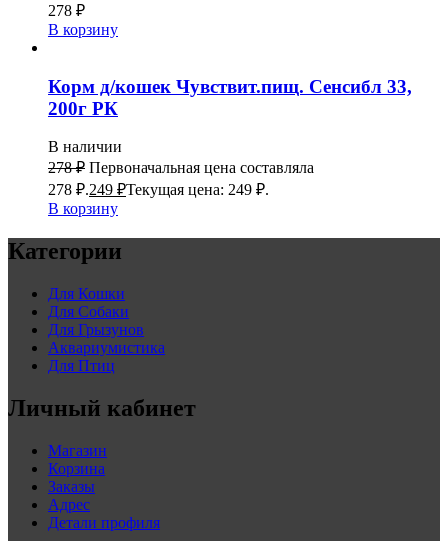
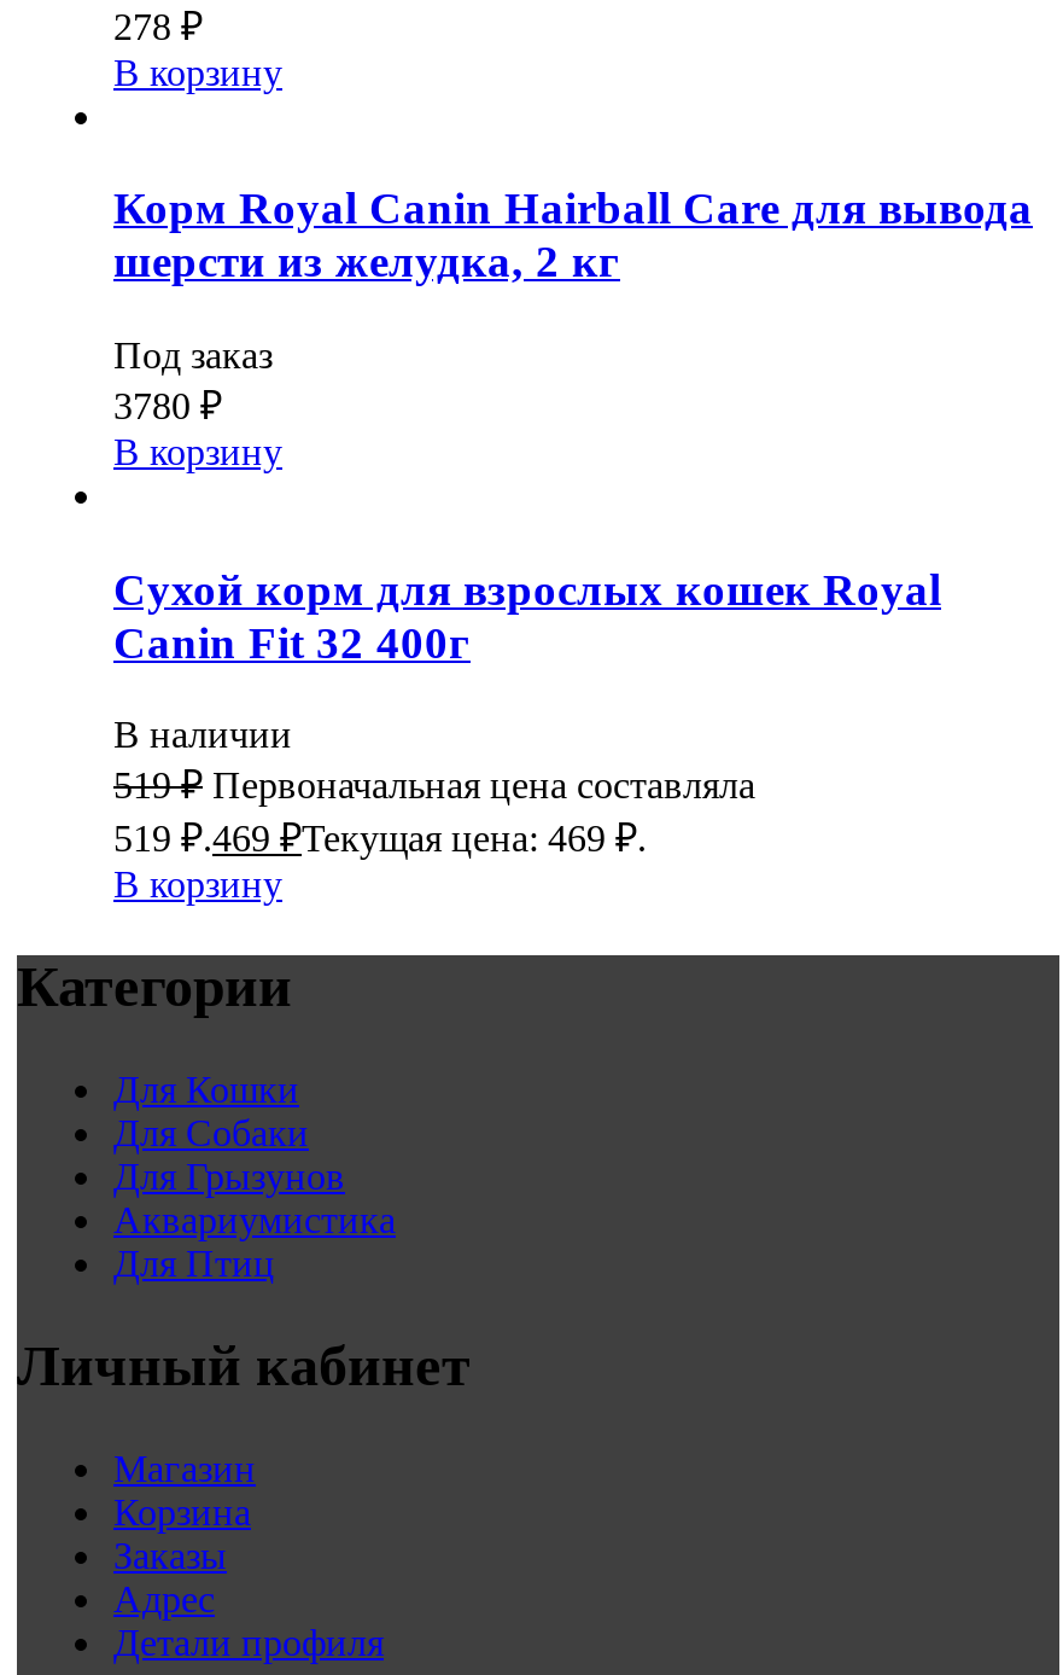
- Корм д/кошек Чувствит.пищ. Сенсибл 33,
- 200г РК
+ Корм Royal Canin Hairball Care для вывода
+ шерсти из желудка, 2 кг
+ Под заказ
+ 3780 ₽
+ В корзину
+ Сухой корм для взрослых кошек Royal
+ Canin Fit 32 400г

- 278₽ Первоначальная цена составляла
+ 519₽ Первоначальная цена составляла

- 278 ₽.249 ₽Текущая цена: 249 ₽.
+ 519 ₽.469 ₽Текущая цена: 469 ₽.
